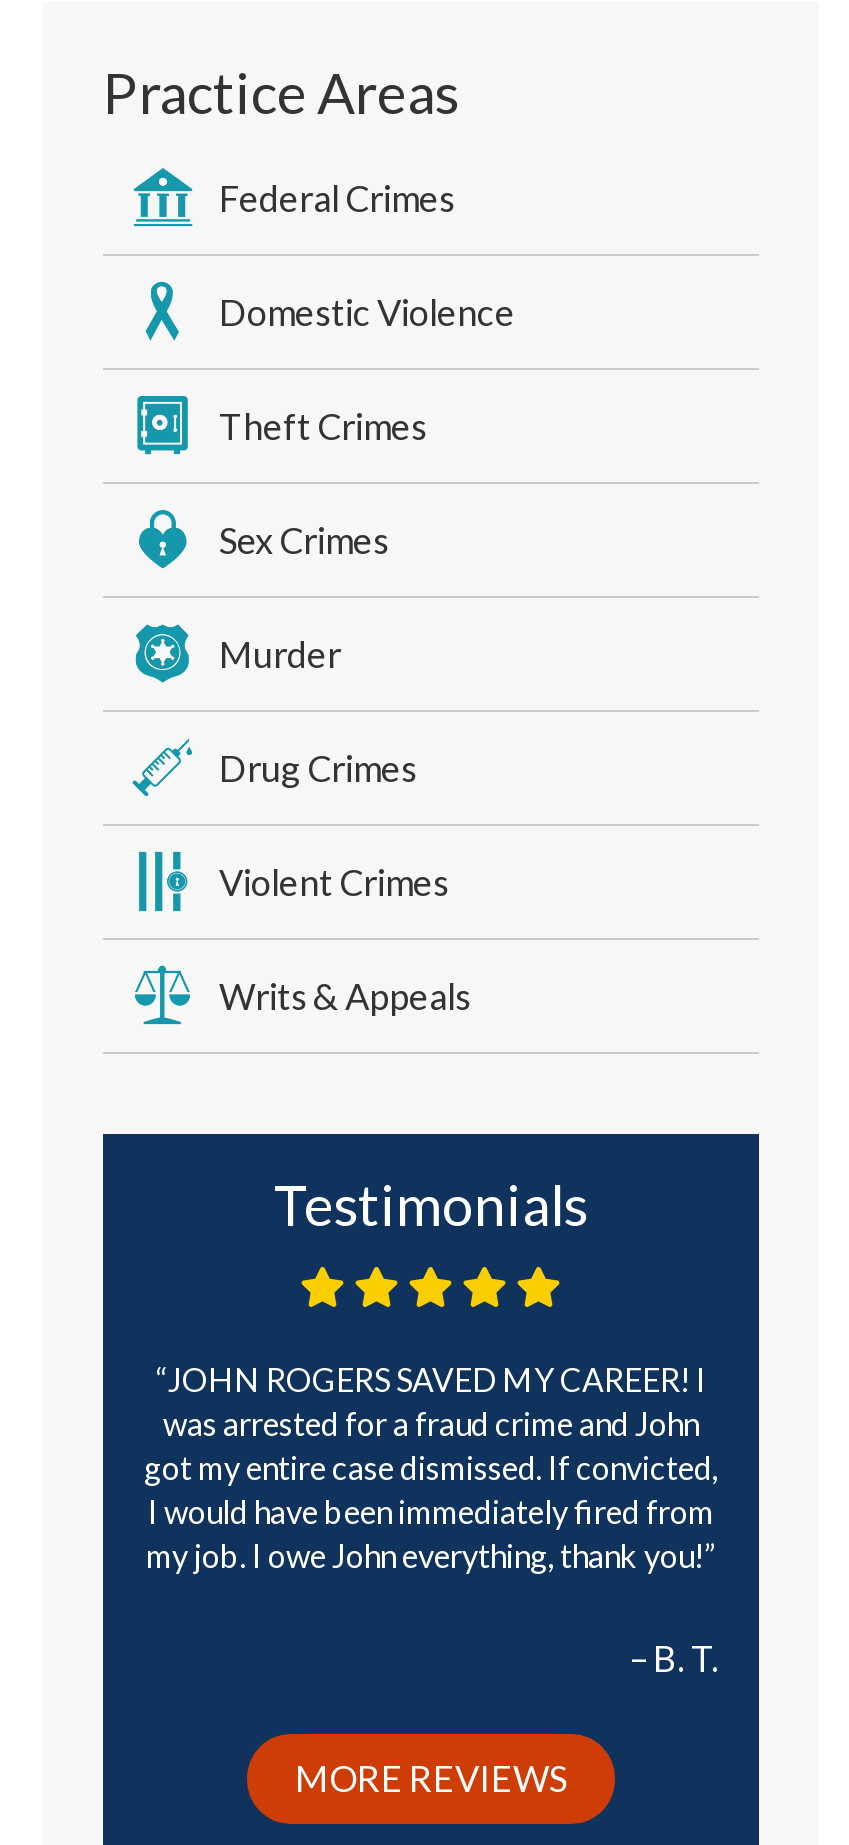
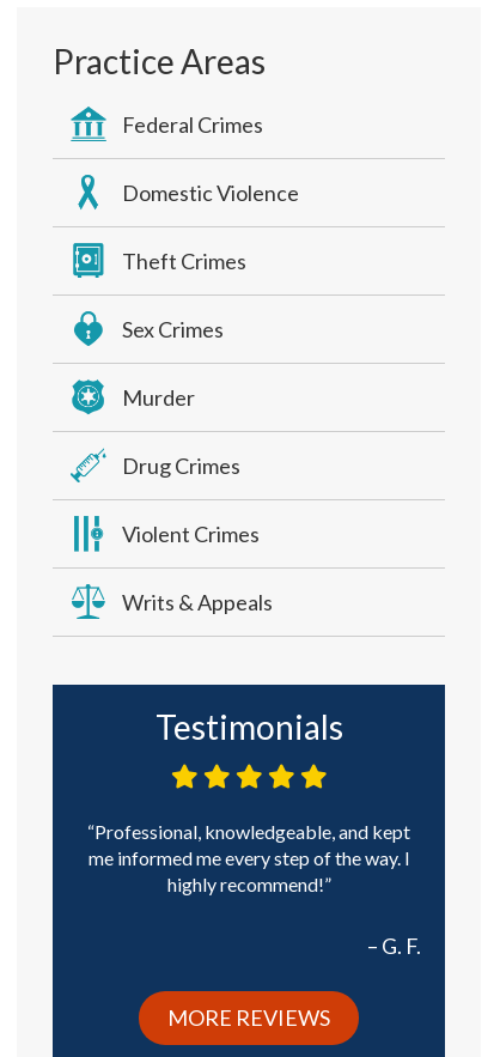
- JOHN ROGERS SAVED MY CAREER! I
- was arrested for a fraud crime and John
- got my entire case dismissed. If convicted,
- I would have been immediately fired from
- my job. I owe John everything, thank you!
+ Professional, knowledgeable, and kept
+ me informed me every step of the way. I
+ highly recommend!

- B. T.
+ G. F.
